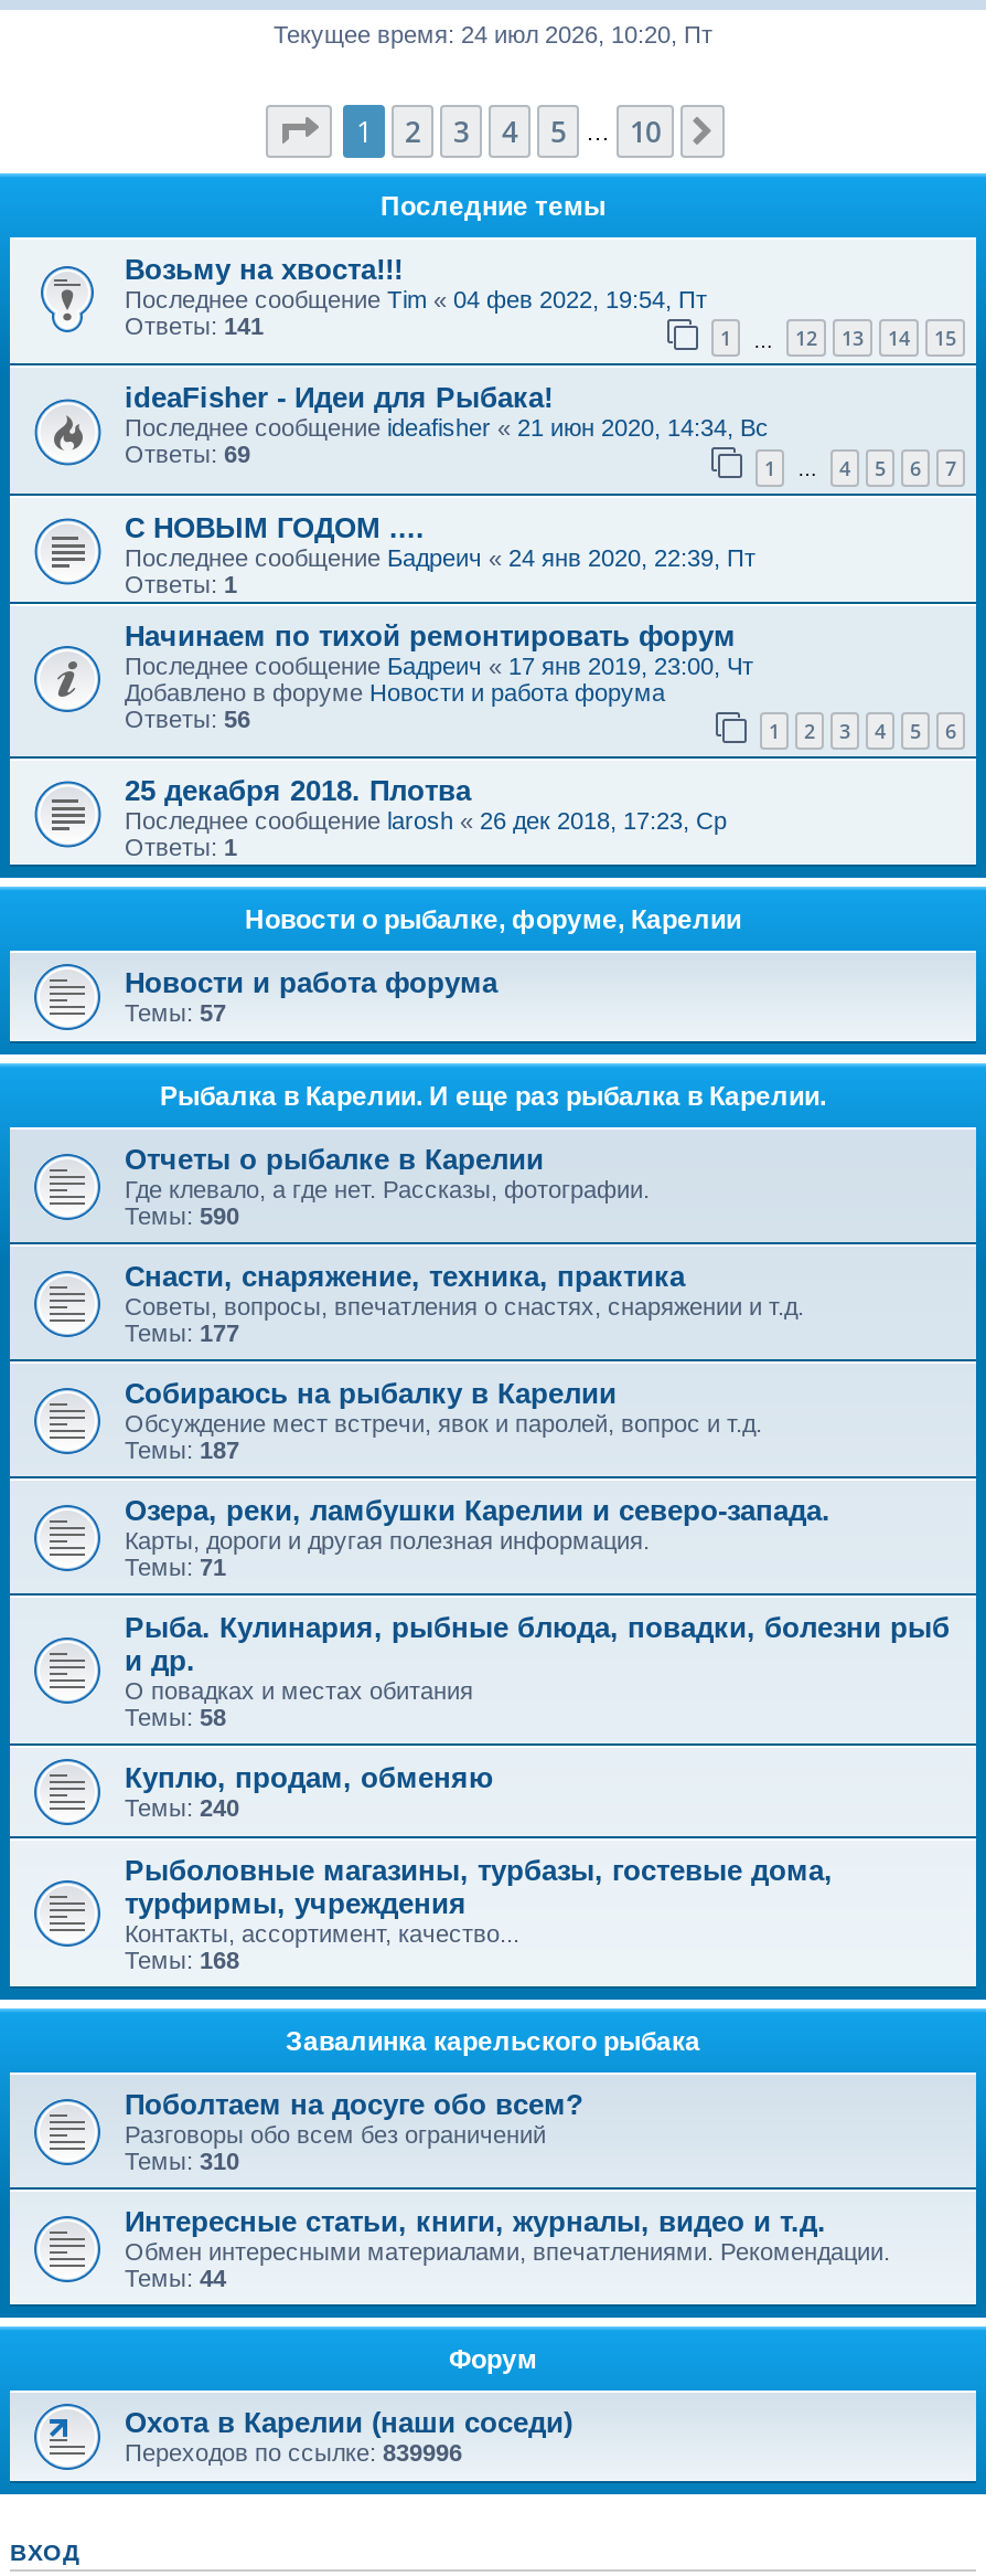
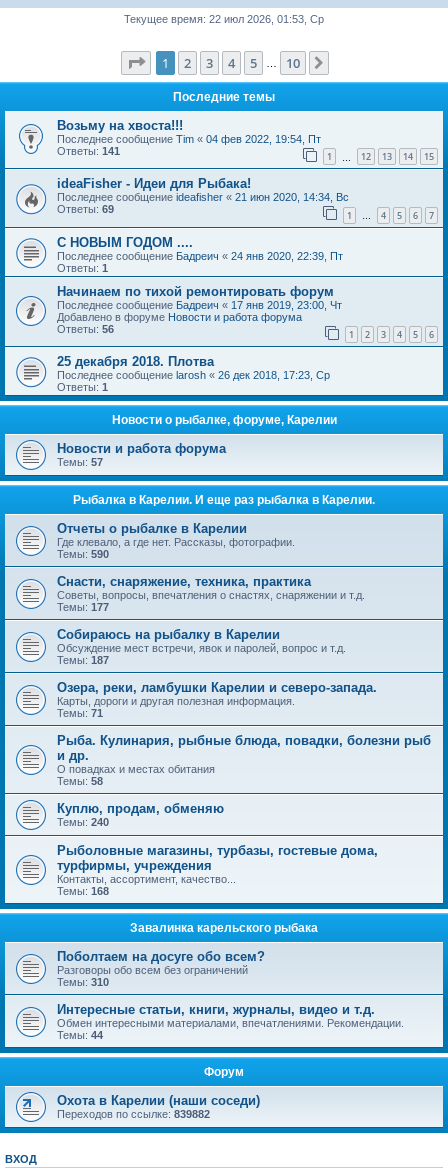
- Текущее время: 24 июл 2026, 10:20, Пт
+ Текущее время: 22 июл 2026, 01:53, Ср

- Переходов по ссылке:839996
+ Переходов по ссылке:839882
